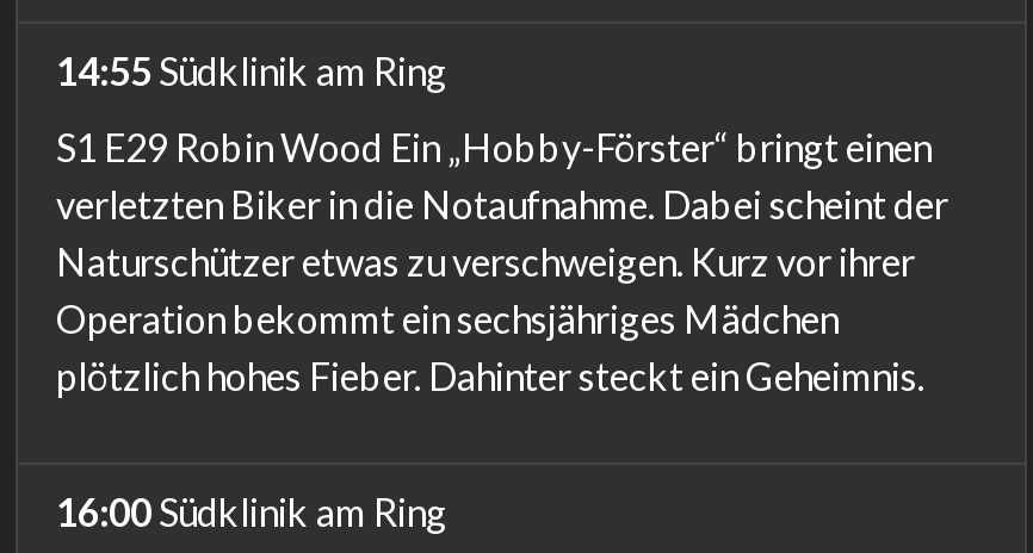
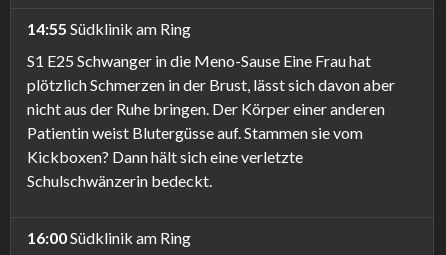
- S1 E29 Robin Wood Ein „Hobby-Förster“ bringt einen
- verletzten Biker in die Notaufnahme. Dabei scheint der
- Naturschützer etwas zu verschweigen. Kurz vor ihrer
- Operation bekommt ein sechsjähriges Mädchen
- plötzlich hohes Fieber. Dahinter steckt ein Geheimnis.
+ S1 E25 Schwanger in die Meno-Sause Eine Frau hat
+ plötzlich Schmerzen in der Brust, lässt sich davon aber
+ nicht aus der Ruhe bringen. Der Körper einer anderen
+ Patientin weist Blutergüsse auf. Stammen sie vom
+ Kickboxen? Dann hält sich eine verletzte
+ Schulschwänzerin bedeckt.
